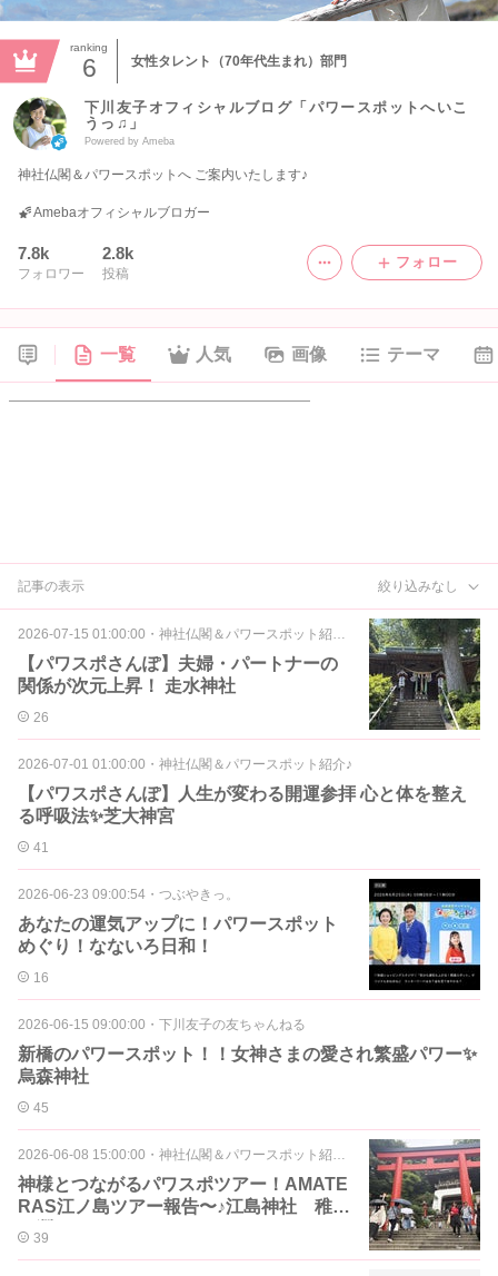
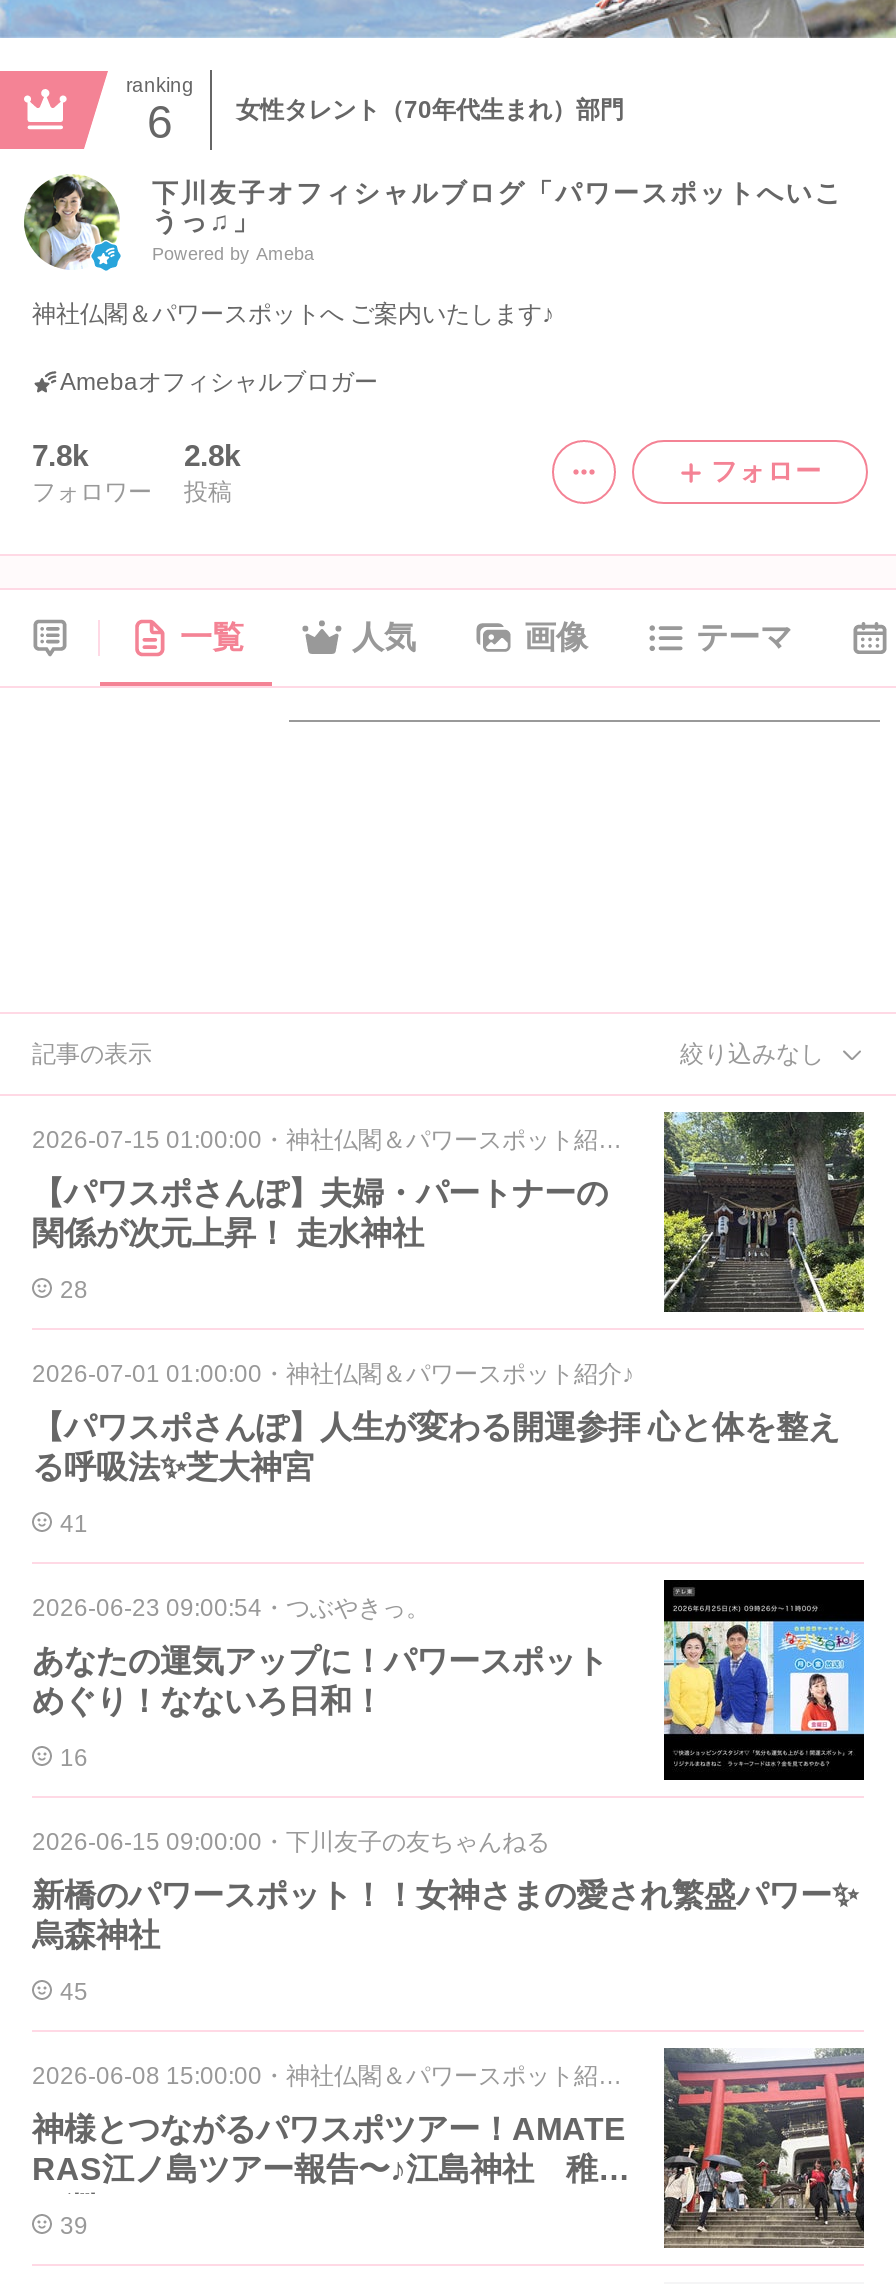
- 26
+ 28
